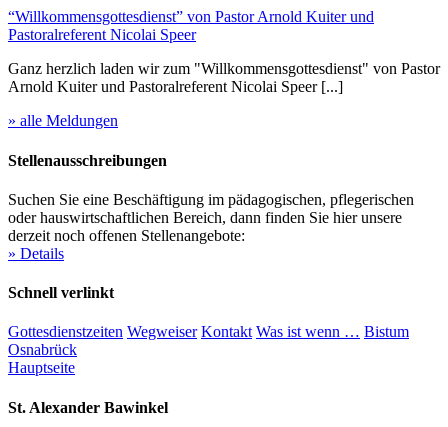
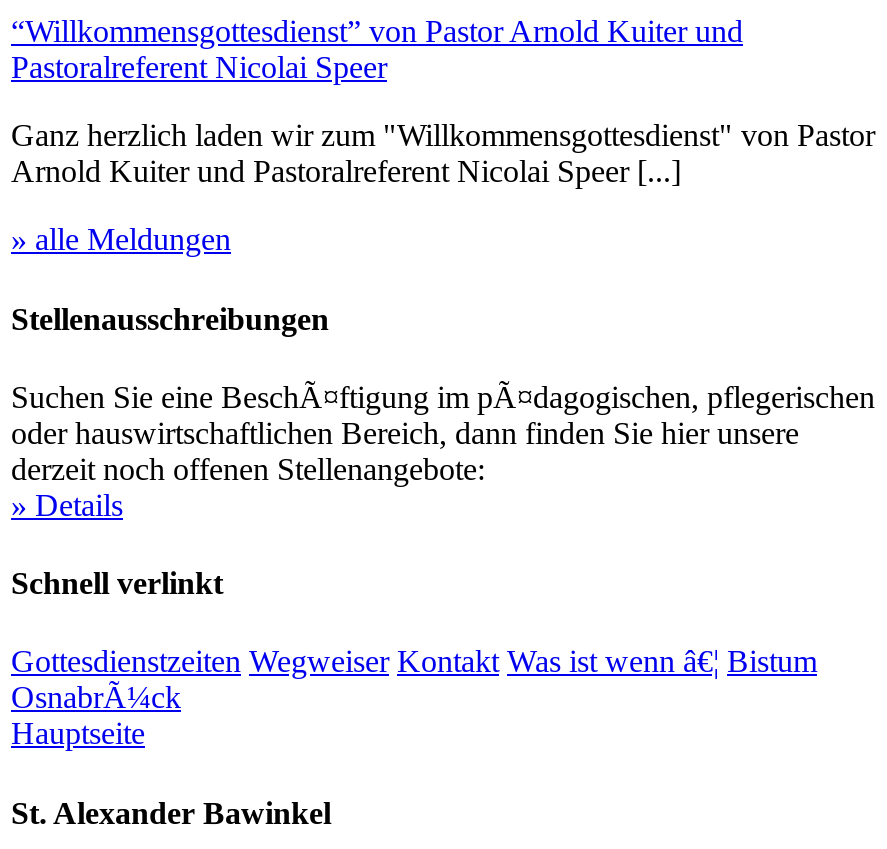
- Suchen Sie eine Beschäftigung im pädagogischen, pflegerischen
+ Suchen Sie eine BeschÃ¤ftigung im pÃ¤dagogischen, pflegerischen

- Gottesdienstzeiten Wegweiser Kontakt Was ist wenn … Bistum
- Osnabrück
+ Gottesdienstzeiten Wegweiser Kontakt Was ist wenn â€¦ Bistum
+ OsnabrÃ¼ck
